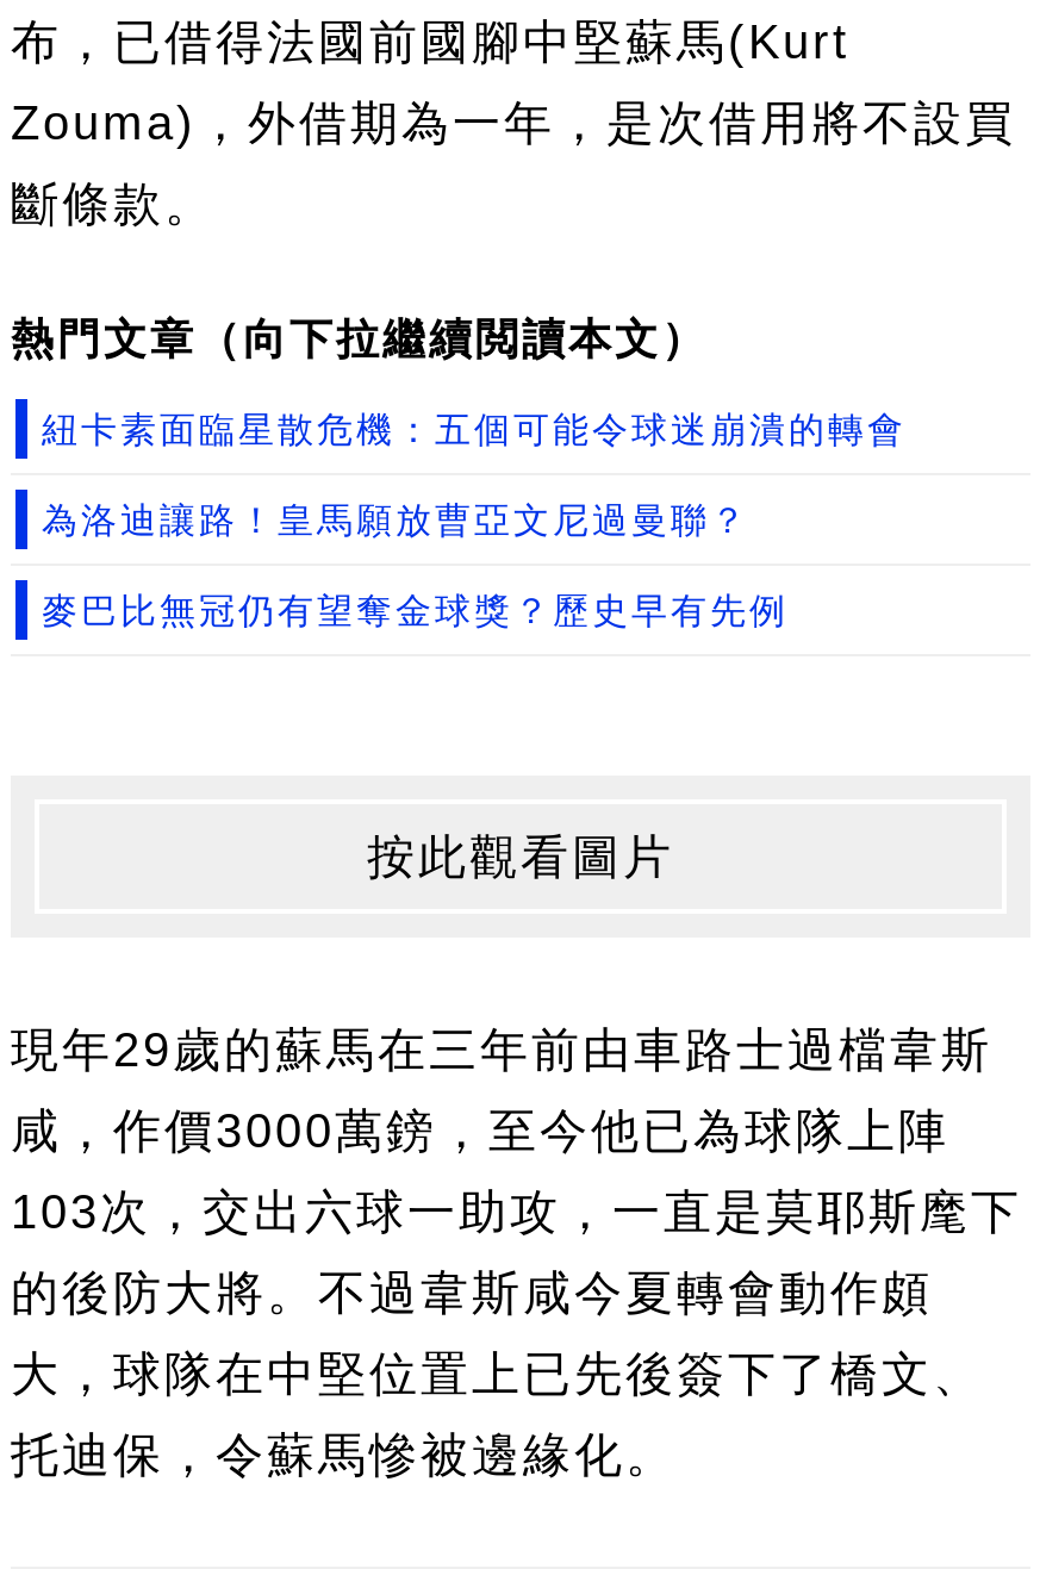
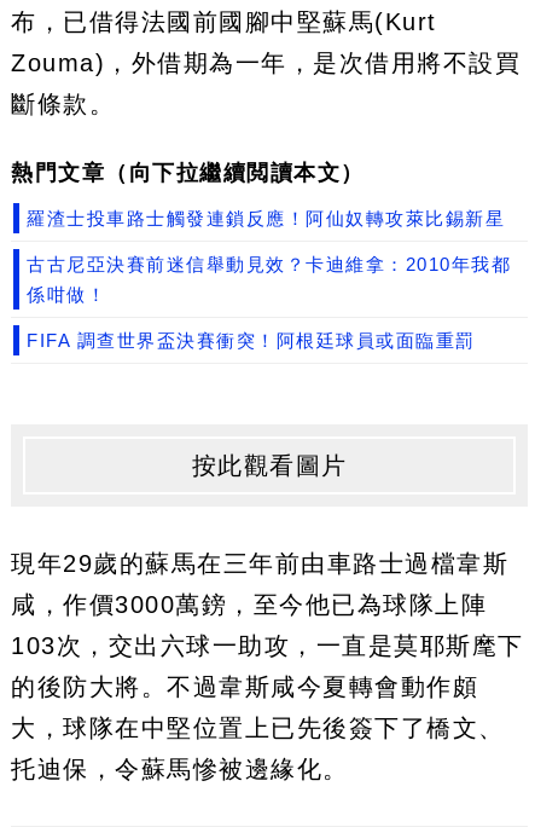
- 紐卡素面臨星散危機：五個可能令球迷崩潰的轉會
- 為洛迪讓路！皇馬願放曹亞文尼過曼聯？
- 麥巴比無冠仍有望奪金球獎？歷史早有先例
+ 羅渣士投車路士觸發連鎖反應！阿仙奴轉攻萊比錫新星
+ 古古尼亞決賽前迷信舉動見效？卡迪維拿：2010年我都
+ 係咁做！
+ FIFA 調查世界盃決賽衝突！阿根廷球員或面臨重罰
